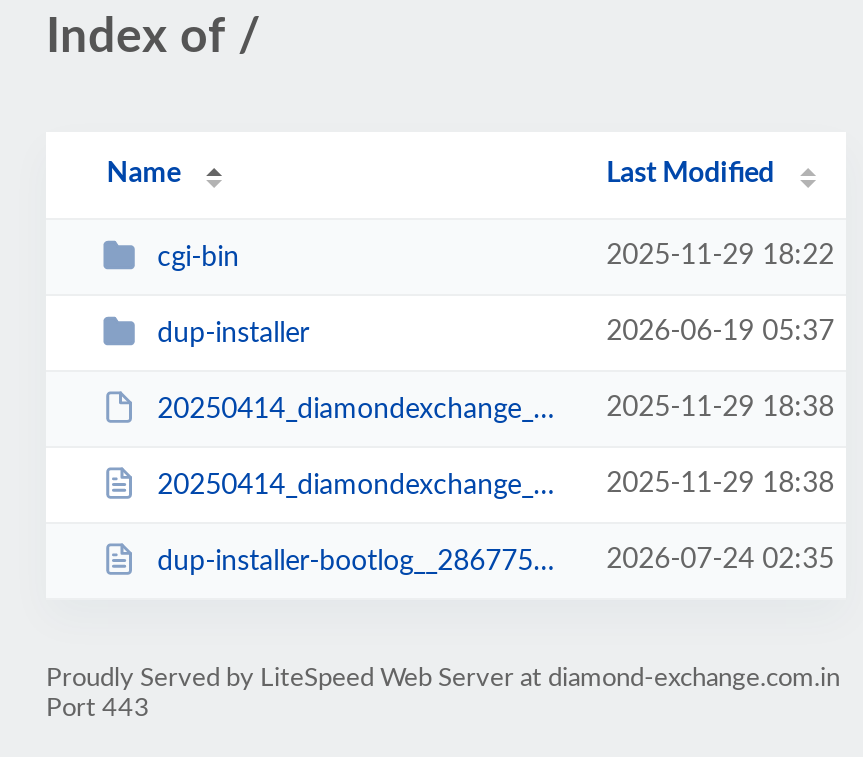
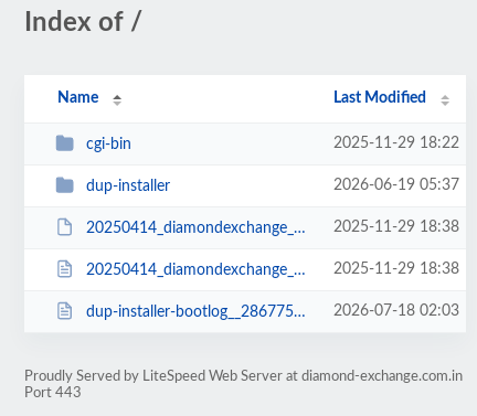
- 2026-07-24 02:35
+ 2026-07-18 02:03
